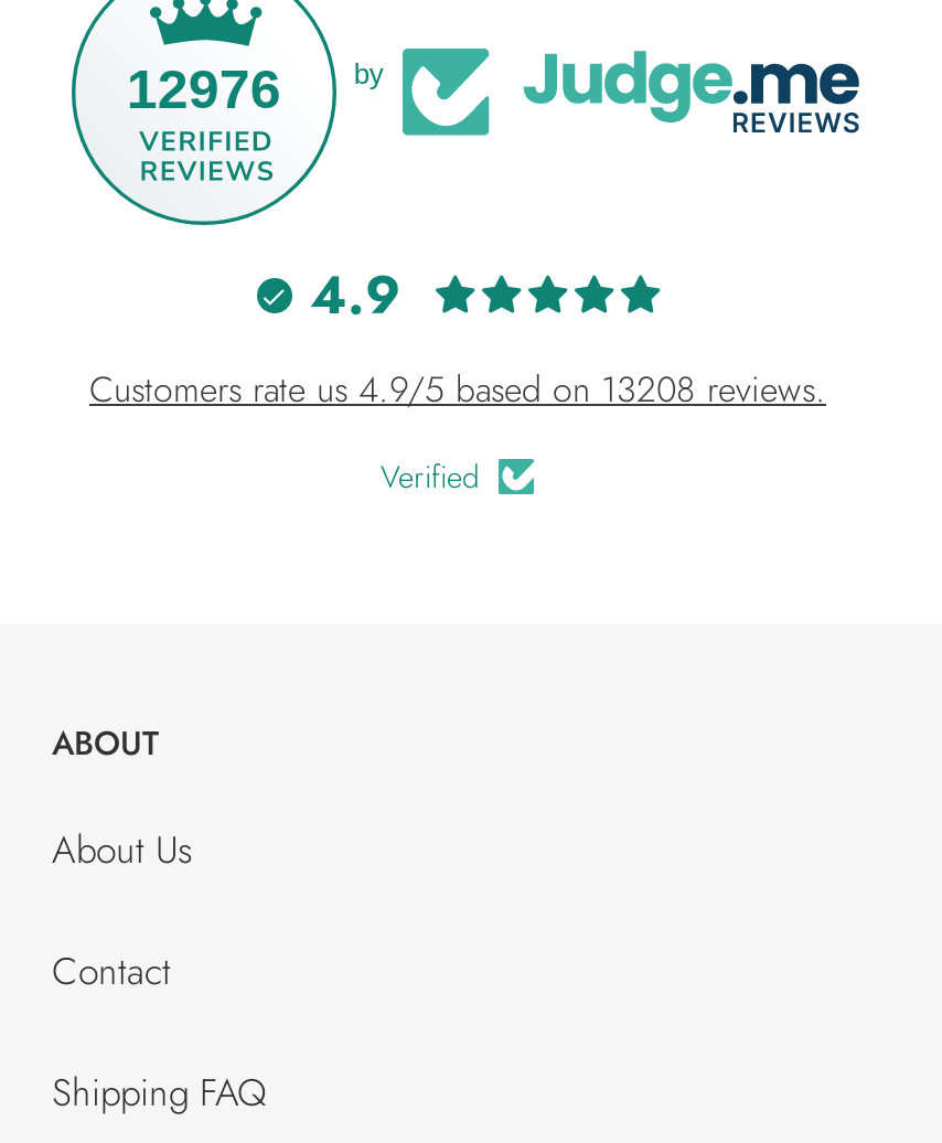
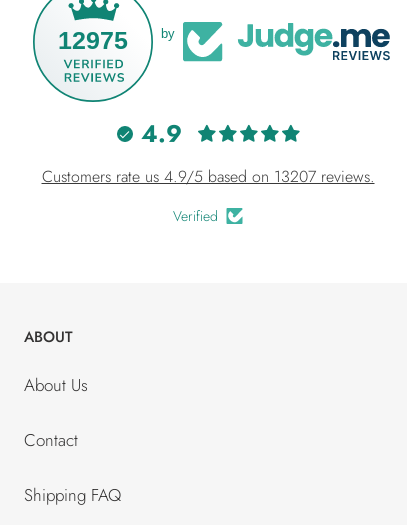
- 12976
+ 12975

- Customers rate us 4.9/5 based on 13208 reviews.
+ Customers rate us 4.9/5 based on 13207 reviews.
